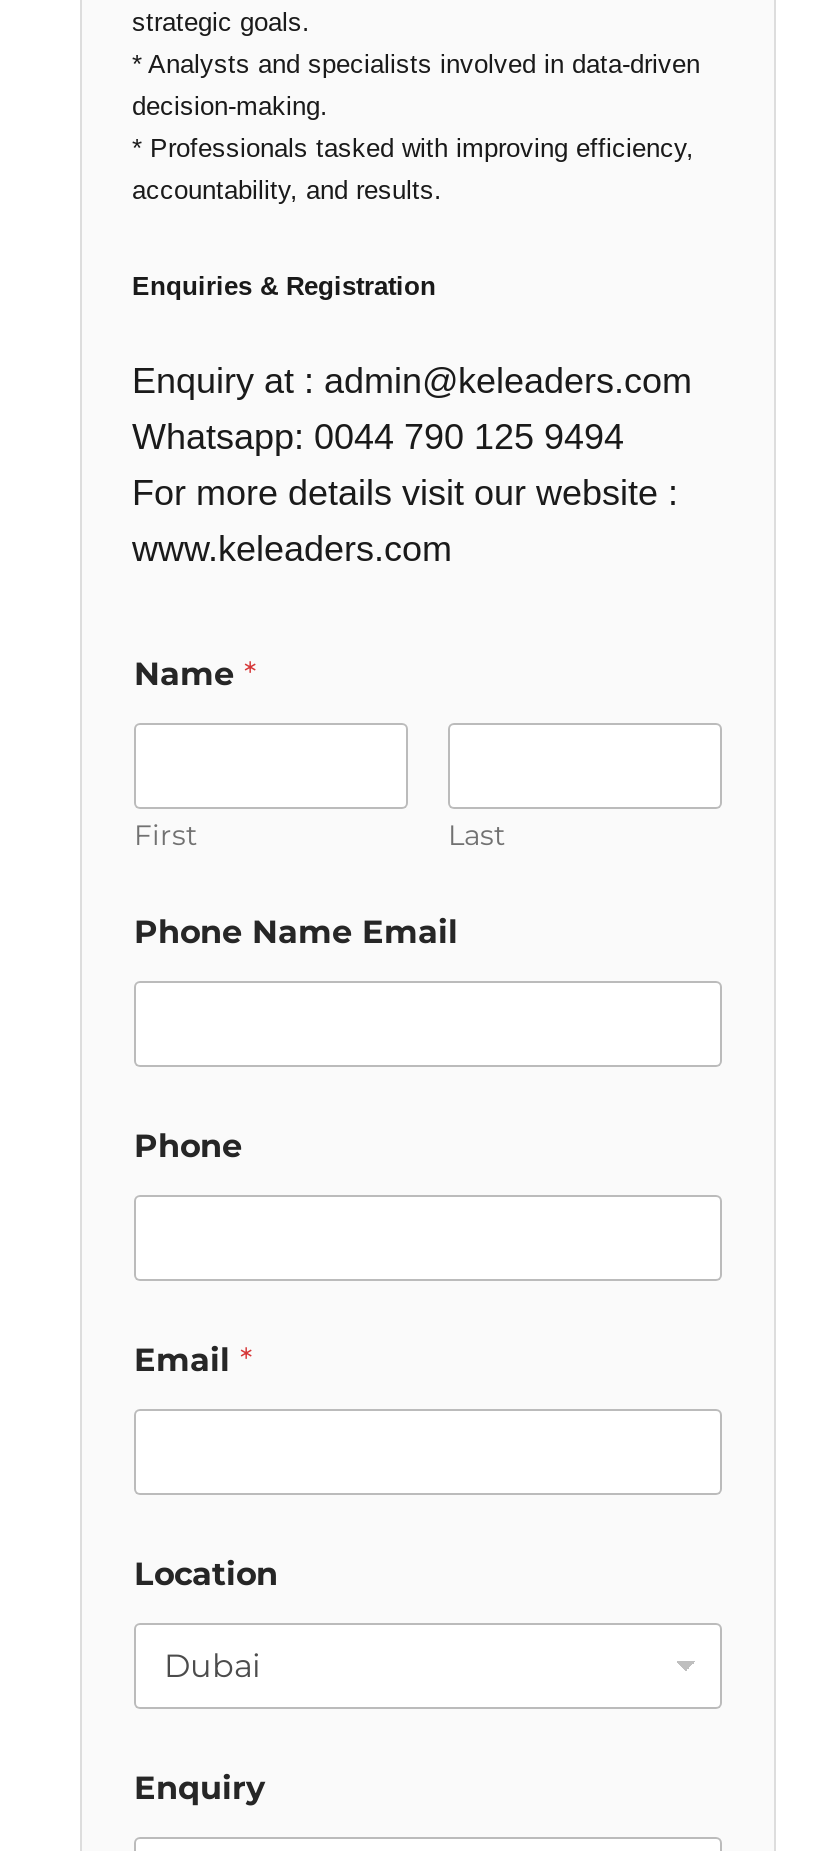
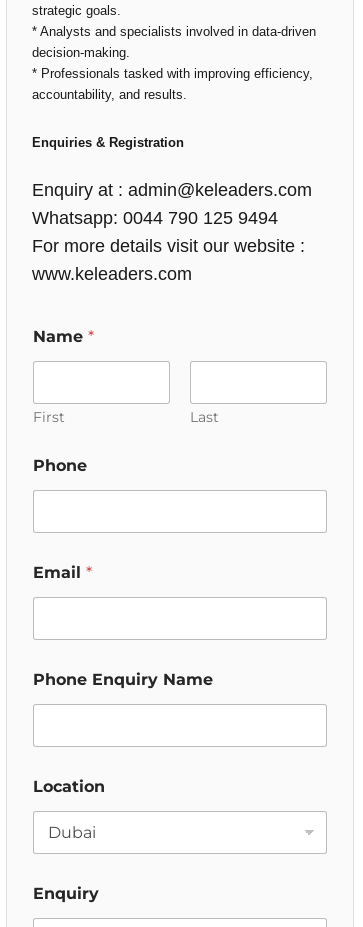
- Phone Name Email

moved up: Phone | Email *

+ Phone Enquiry Name
